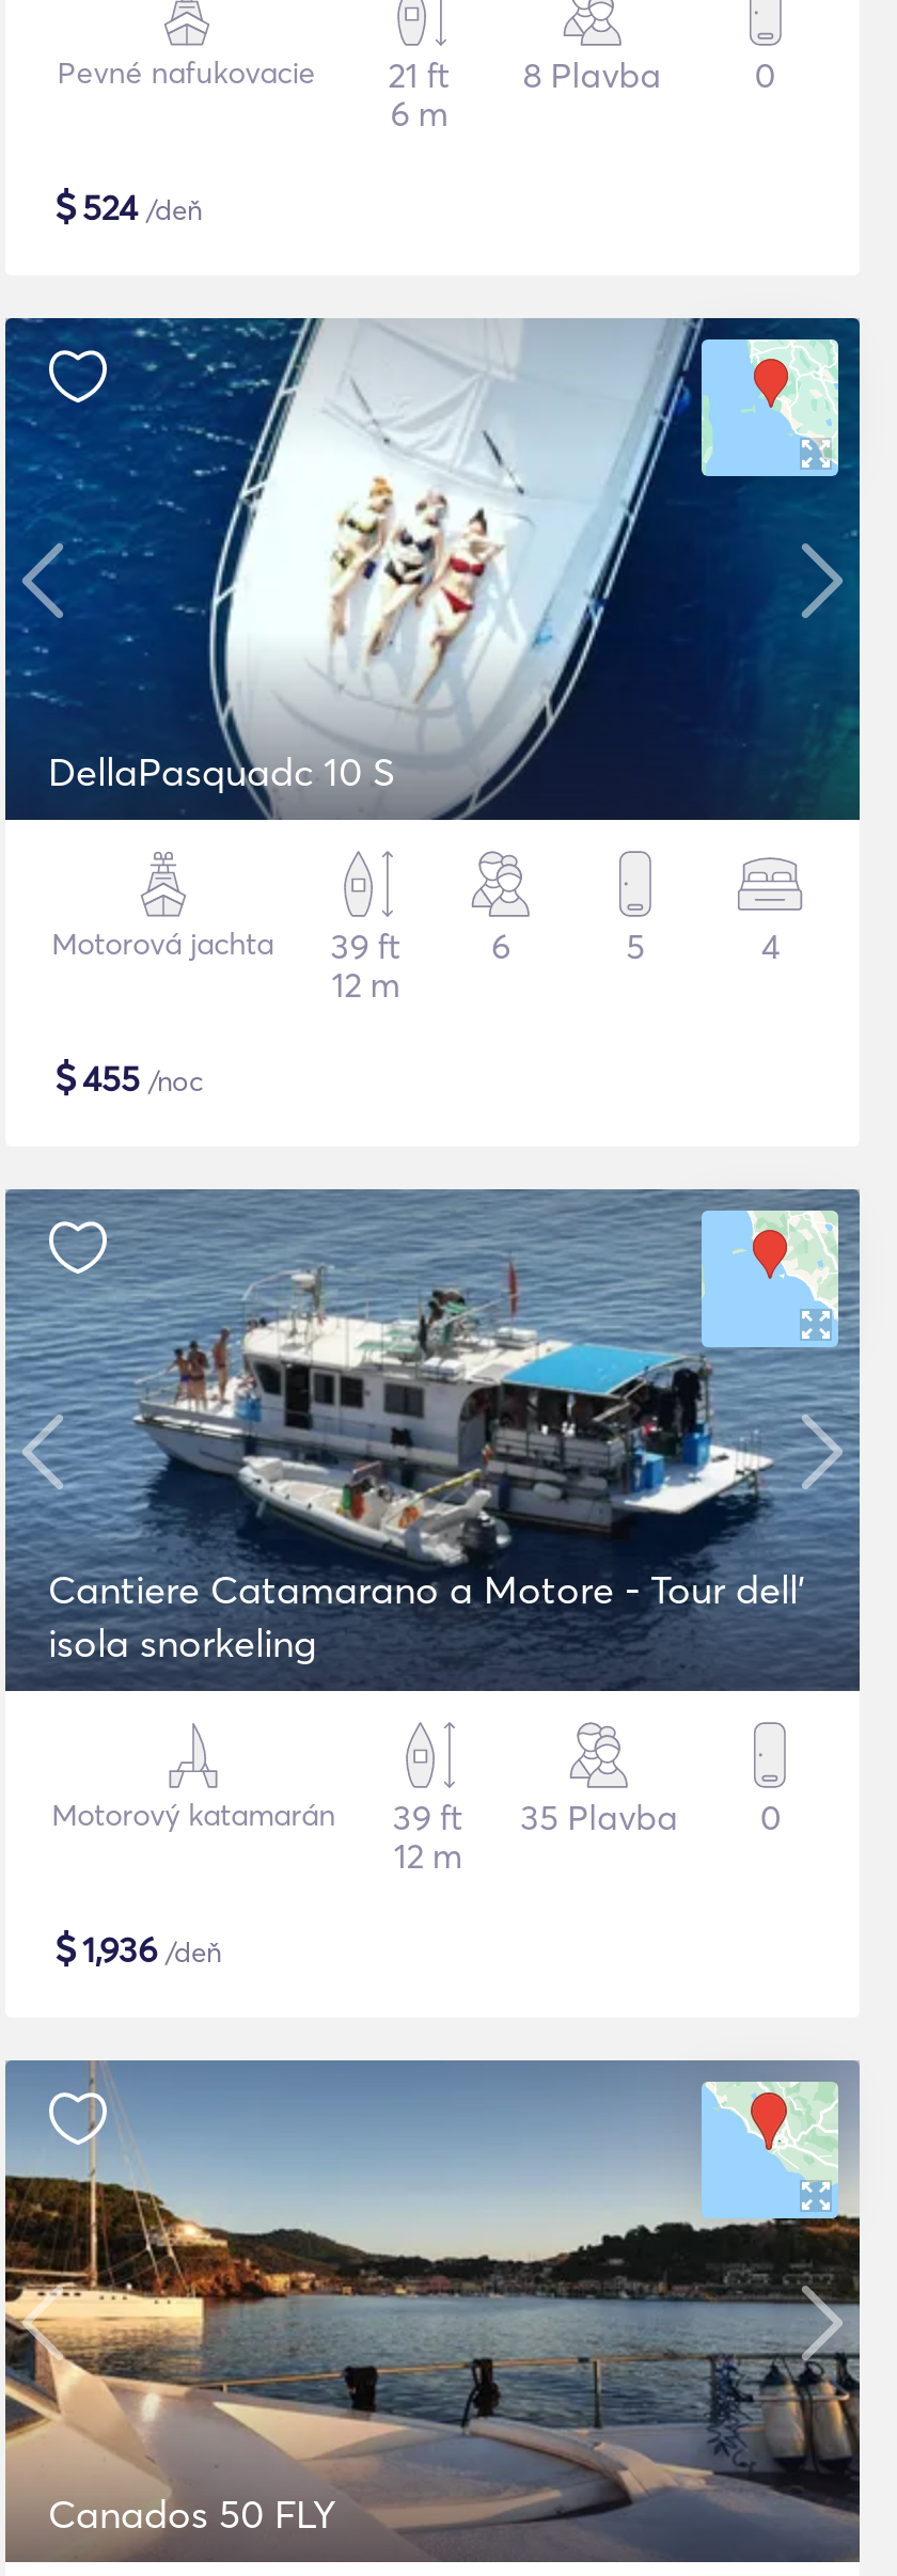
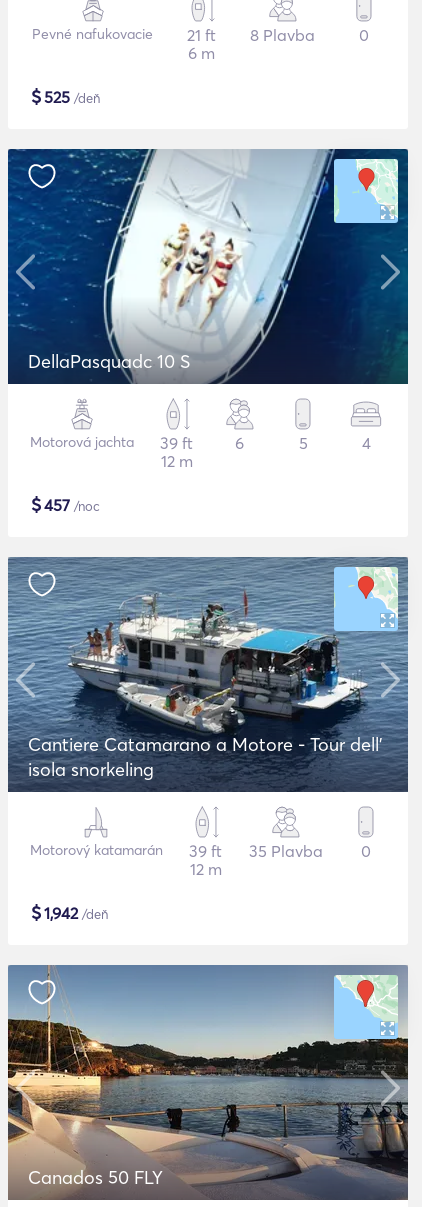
- $524 /deň
+ $525 /deň

- $455 /noc
+ $457 /noc

- $1,936 /deň
+ $1,942 /deň
